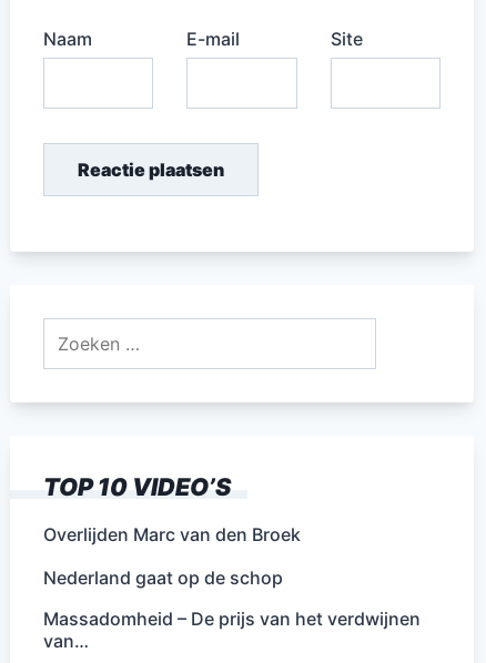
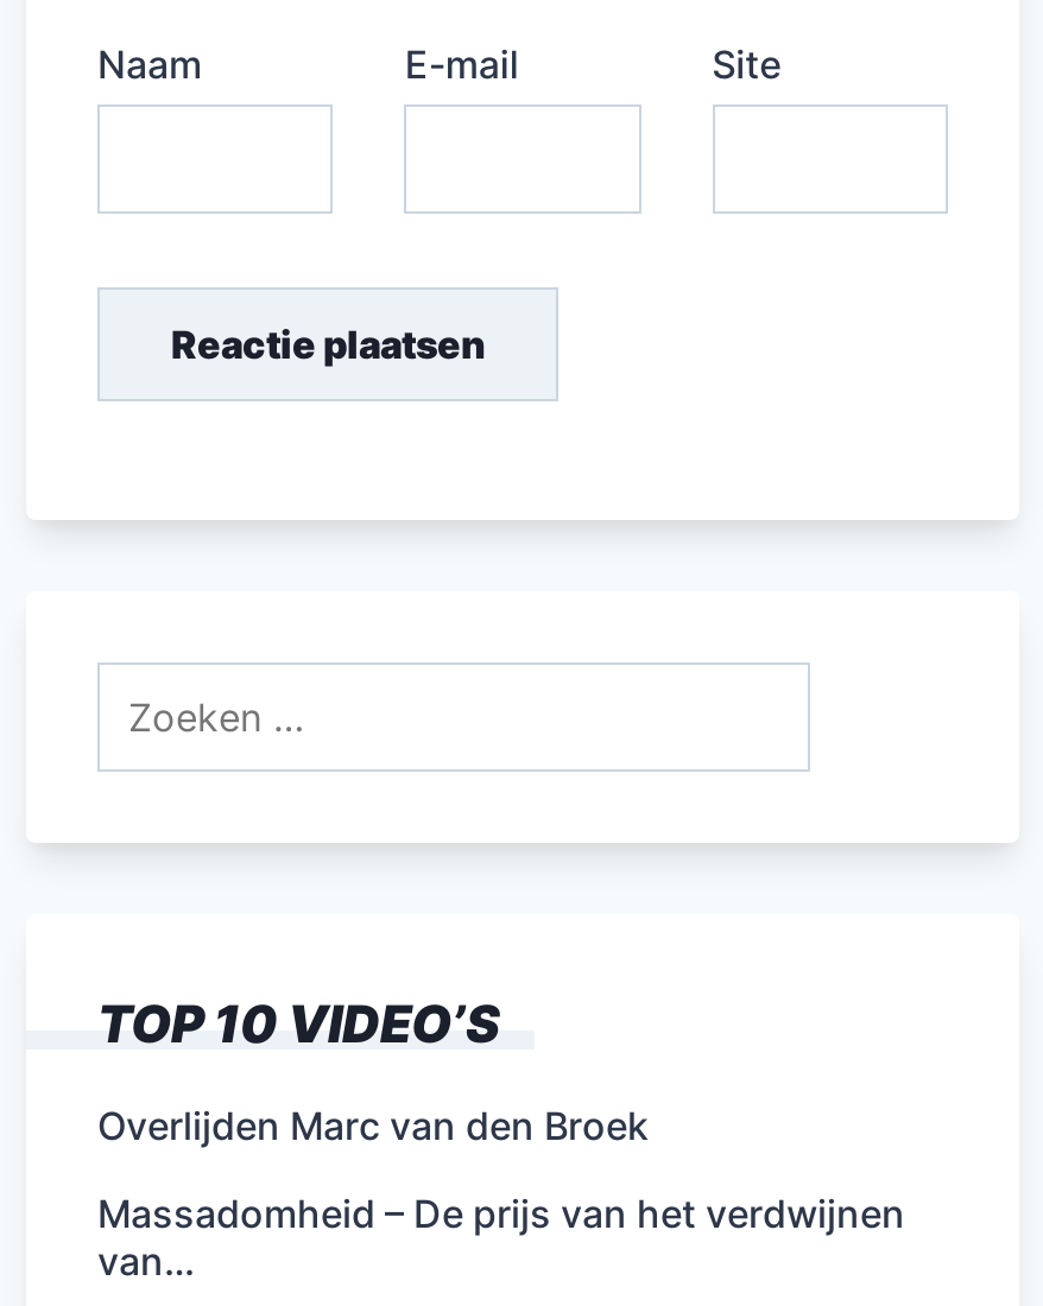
- Nederland gaat op de schop
